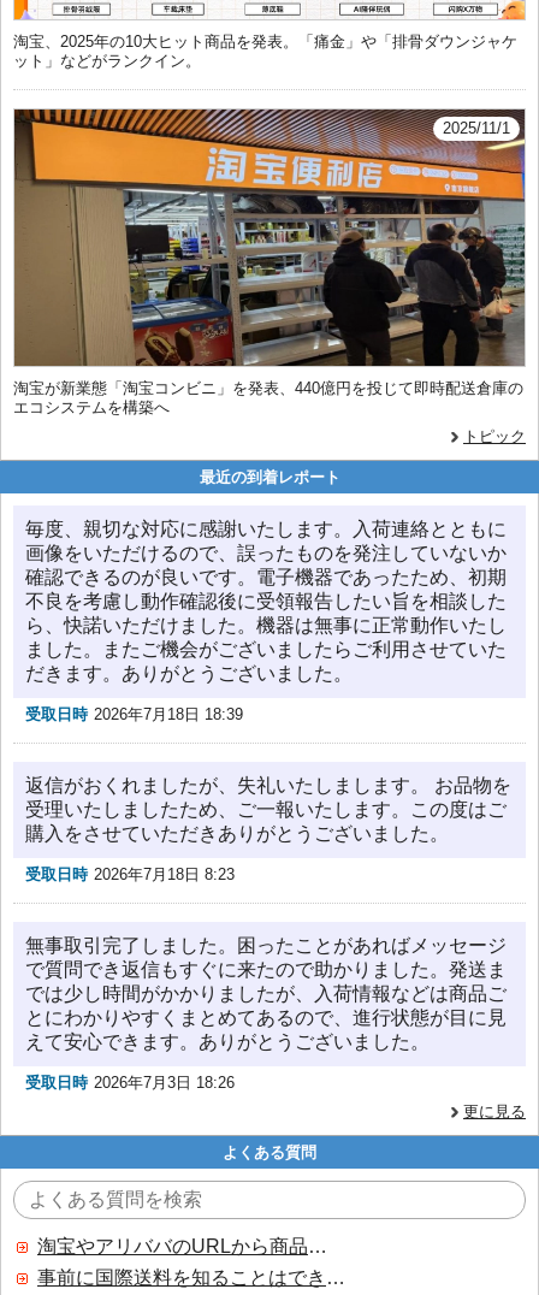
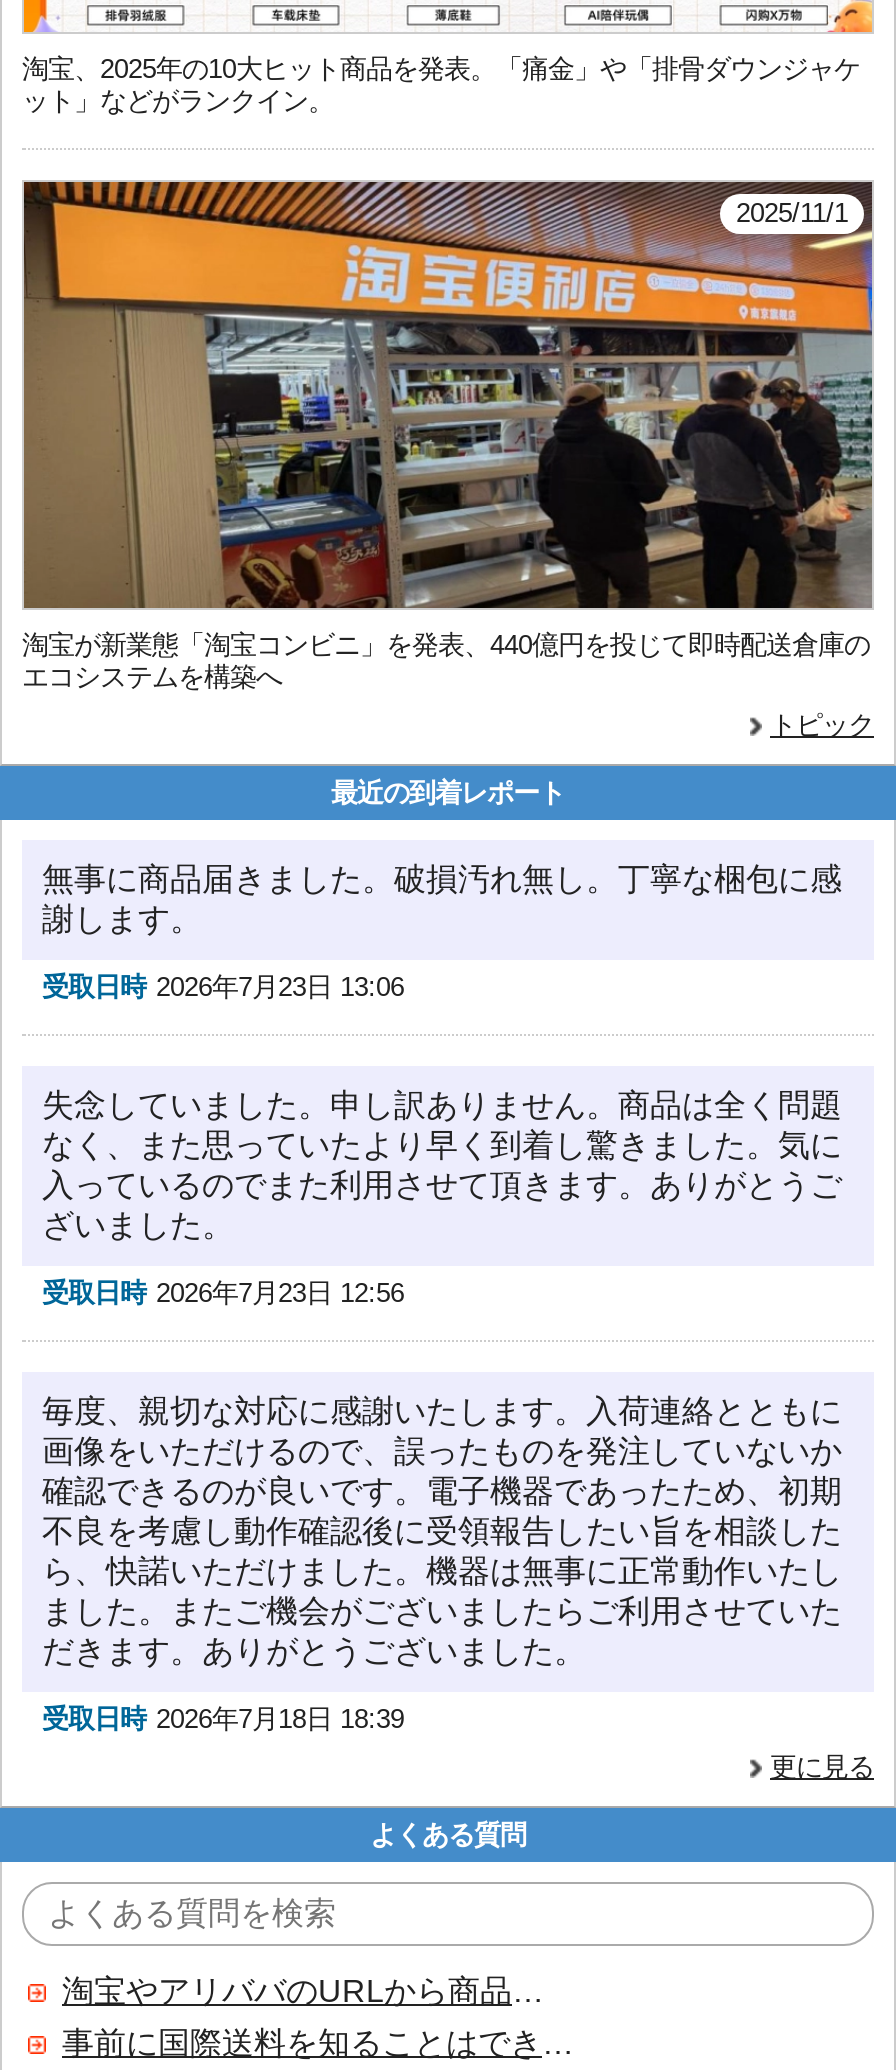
+ 無事に商品届きました。破損汚れ無し。丁寧な梱包に感
+ 謝します。
+ 受取日時 2026年7月23日 13:06

+ 失念していました。申し訳ありません。商品は全く問題
+ なく、また思っていたより早く到着し驚きました。気に
+ 入っているのでまた利用させて頂きます。ありがとうご
+ ざいました。
+ 受取日時 2026年7月23日 12:56

moved down: 毎度、親切な対応に感謝いたします。入荷連絡とともに | 画像をいただけるので、誤ったものを発注していないか | 確認できるのが良いです。電子機器であったため、初期 | 不良を考慮し動作確認後に受領報告したい旨を相談した | ら、快諾いただけました。機器は無事に正常動作いたし | ました。またご機会がございましたらご利用させていた | だきます。ありがとうございました。 | 受取日時 2026年7月18日 18:39

- 返信がおくれましたが、失礼いたしまします。 お品物を
- 受理いたしましたため、ご一報いたします。この度はご
- 購入をさせていただきありがとうございました。
- 受取日時 2026年7月18日 8:23

- 無事取引完了しました。困ったことがあればメッセージ
- で質問でき返信もすぐに来たので助かりました。発送ま
- では少し時間がかかりましたが、入荷情報などは商品ご
- とにわかりやすくまとめてあるので、進行状態が目に見
- えて安心できます。ありがとうございました。
- 受取日時 2026年7月3日 18:26
